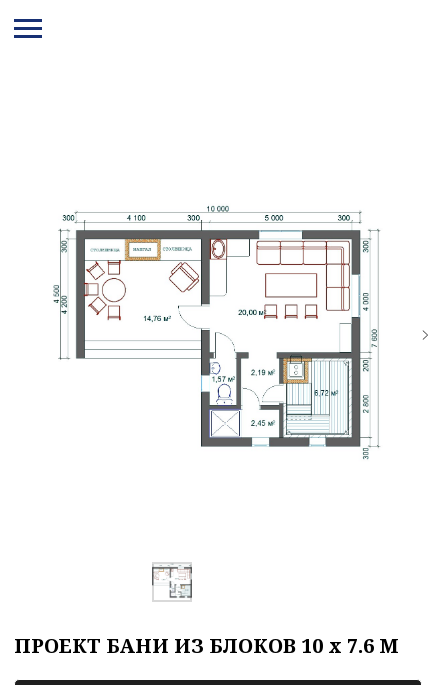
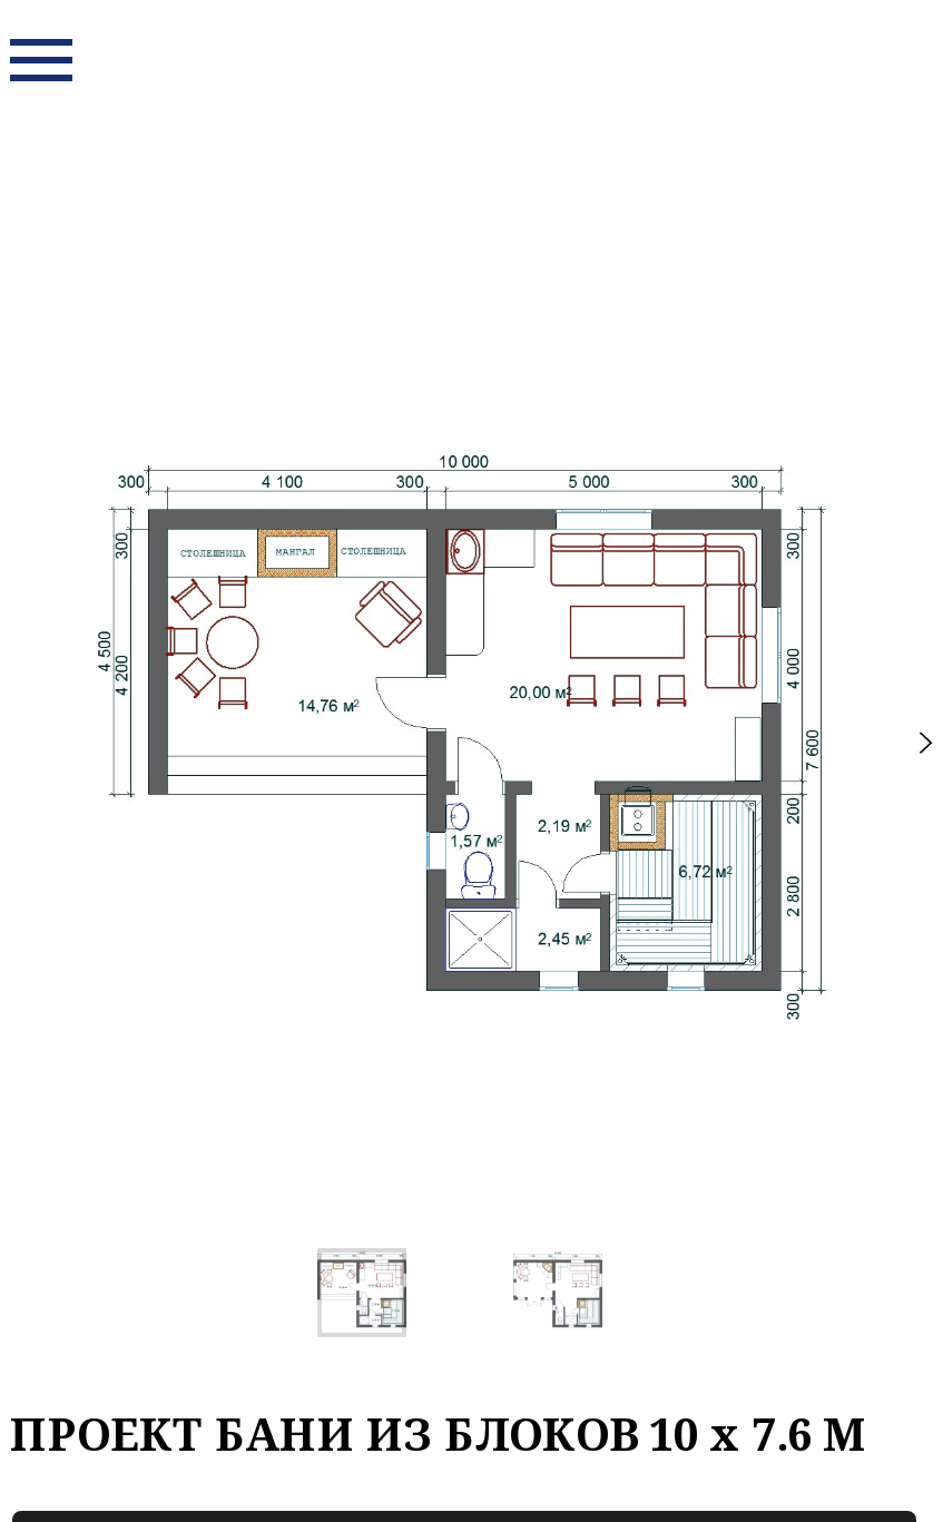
+ [image]
